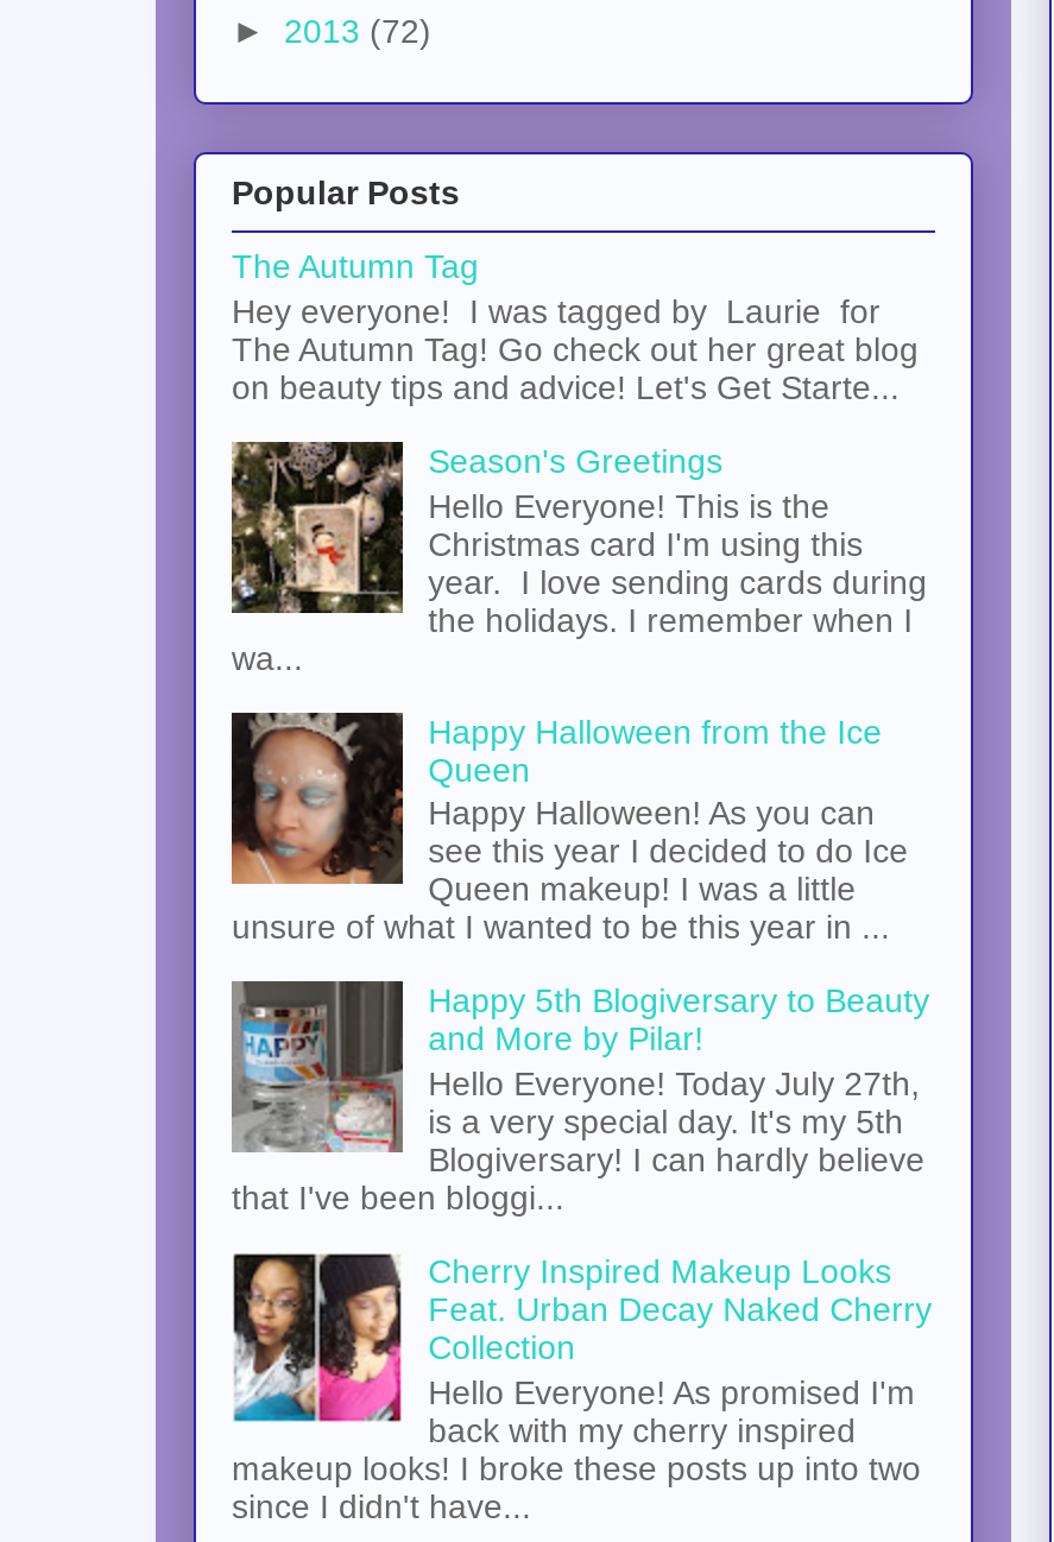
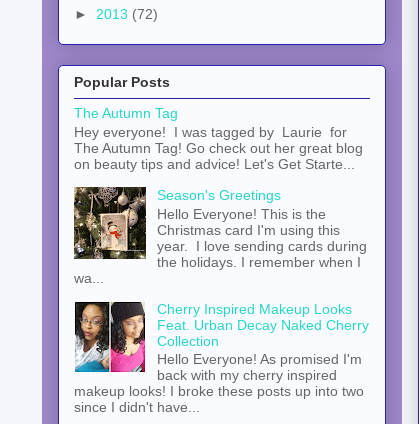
- [image]
- Happy Halloween from the Ice
- Queen
- Happy Halloween! As you can
- see this year I decided to do Ice
- Queen makeup! I was a little
- unsure of what I wanted to be this year in ...
- Happy 5th Blogiversary to Beauty
- and More by Pilar!
- Hello Everyone! Today July 27th,
- is a very special day. It's my 5th
- Blogiversary! I can hardly believe
- that I've been bloggi...

- [image]
